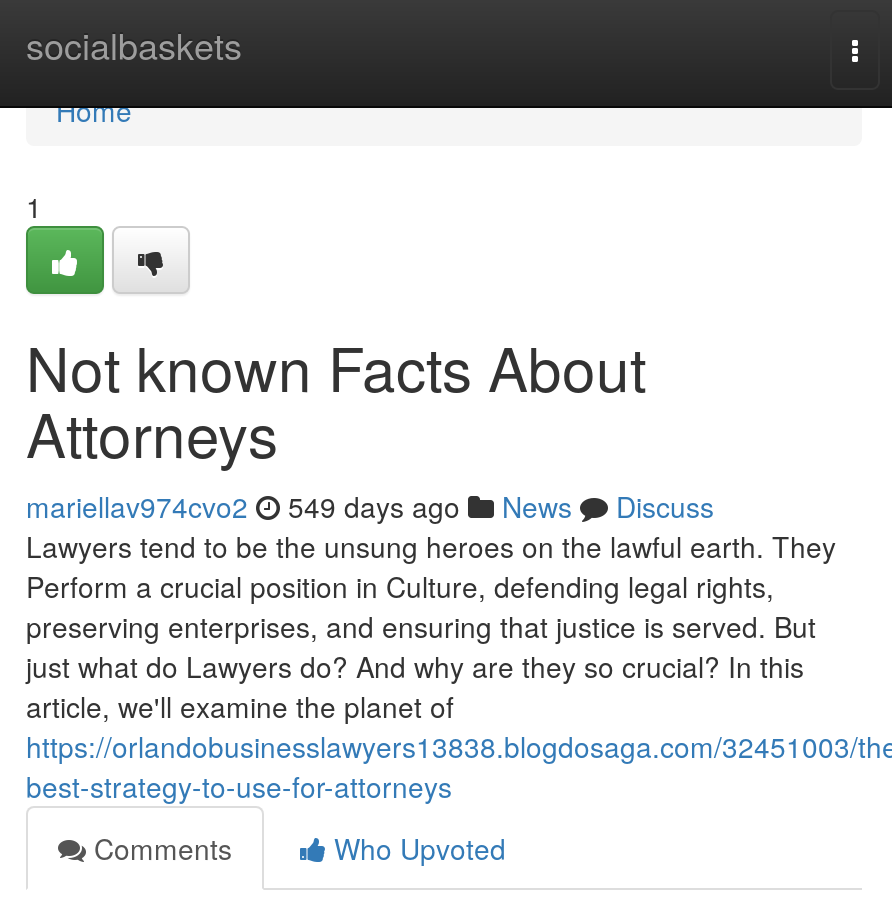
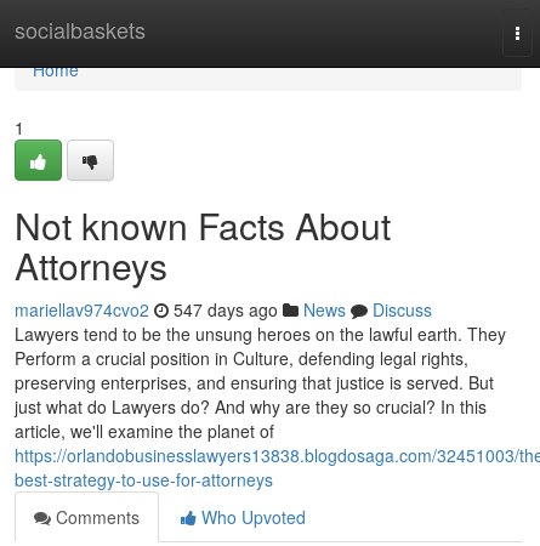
- mariellav974cvo2 549 days ago News Discuss
+ mariellav974cvo2 547 days ago News Discuss
